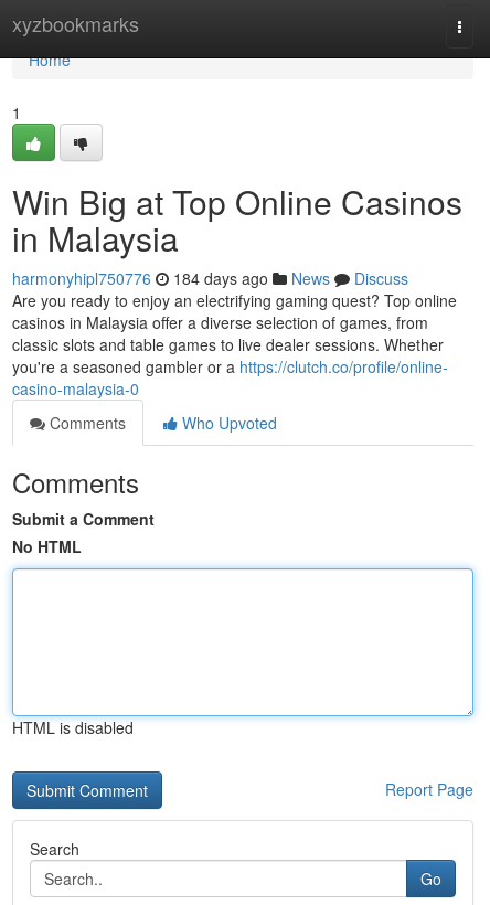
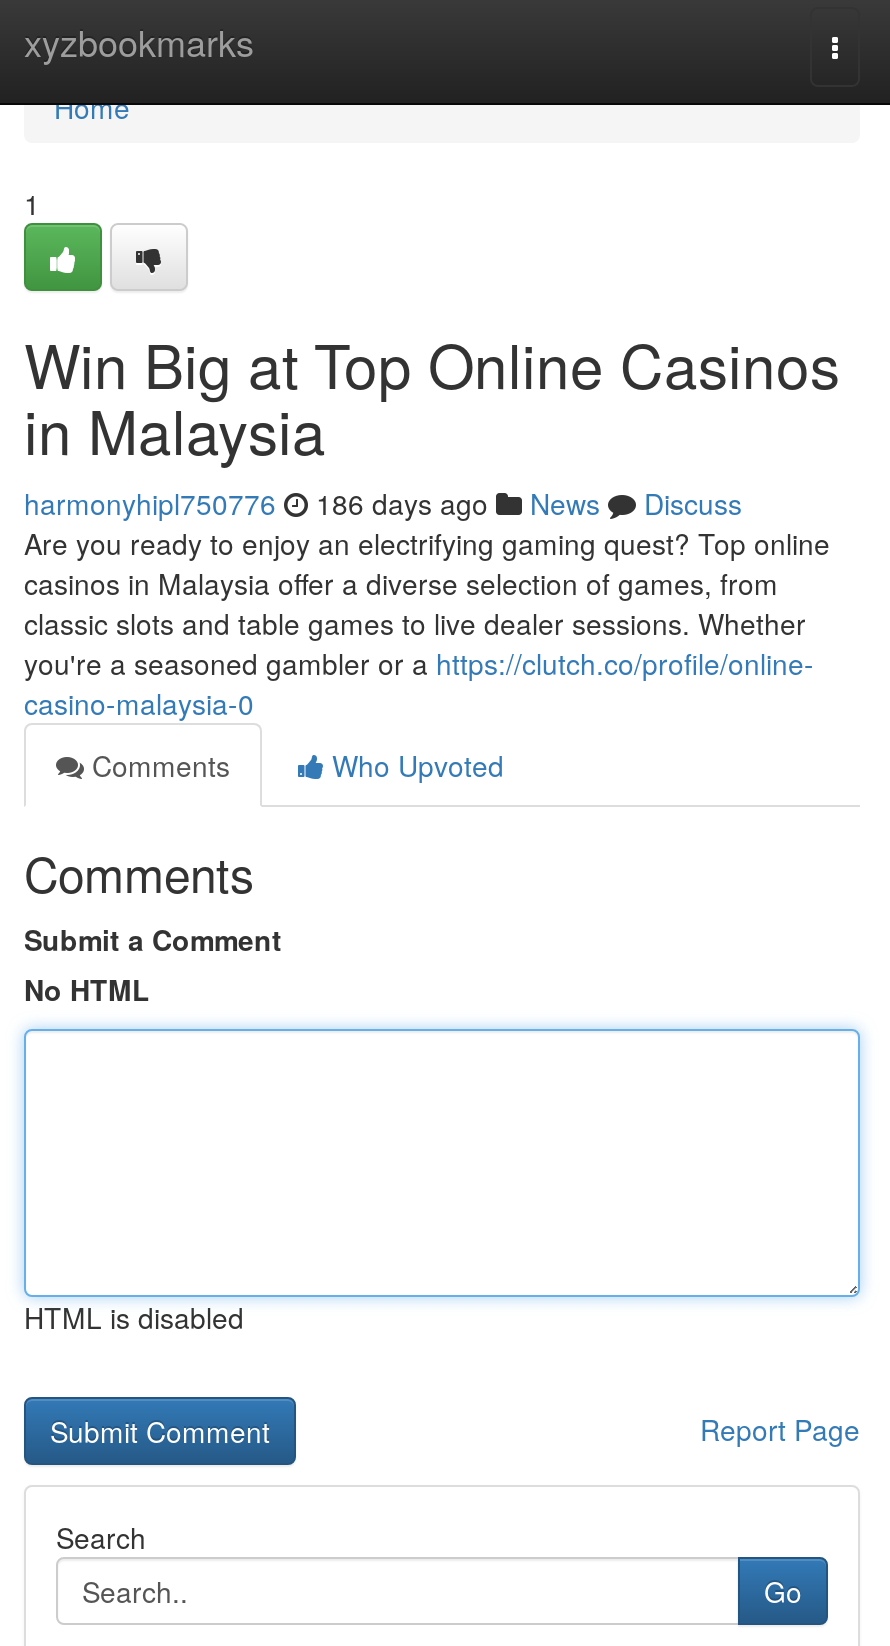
- harmonyhipl750776 184 days ago News Discuss
+ harmonyhipl750776 186 days ago News Discuss
